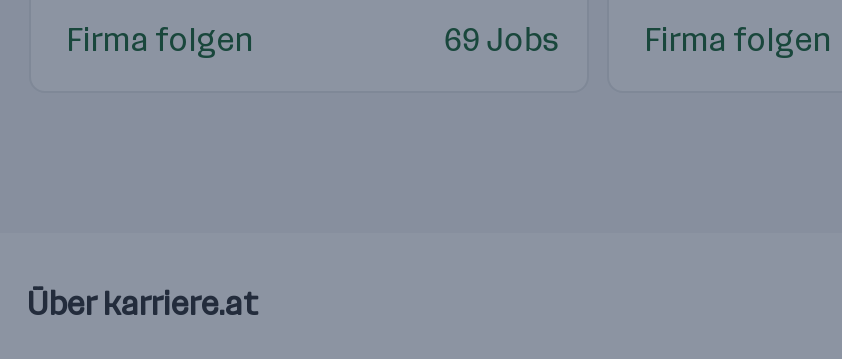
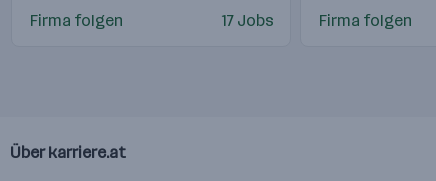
- 69 Jobs
+ 17 Jobs
